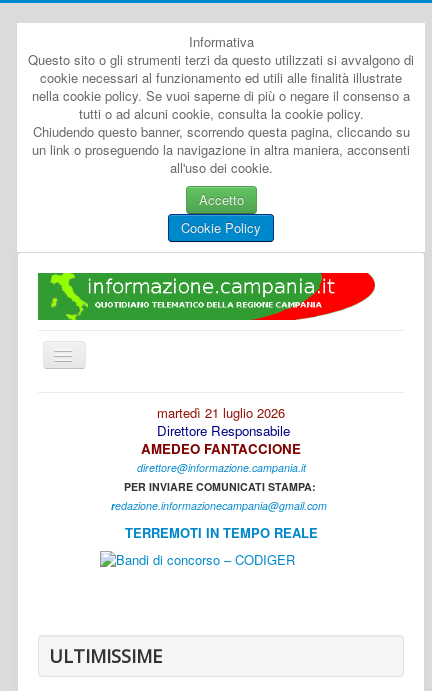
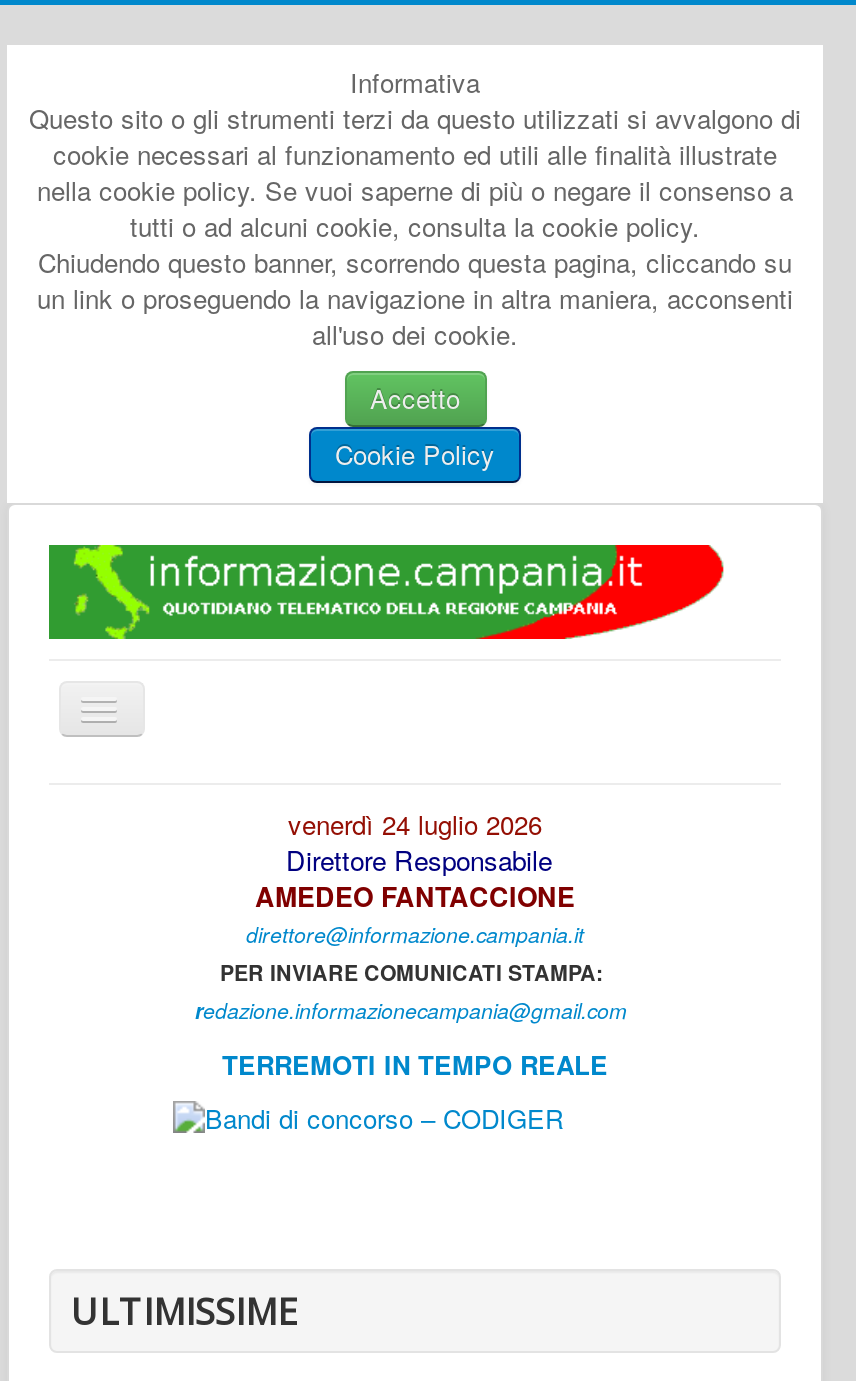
- martedì 21 luglio 2026
+ venerdì 24 luglio 2026
